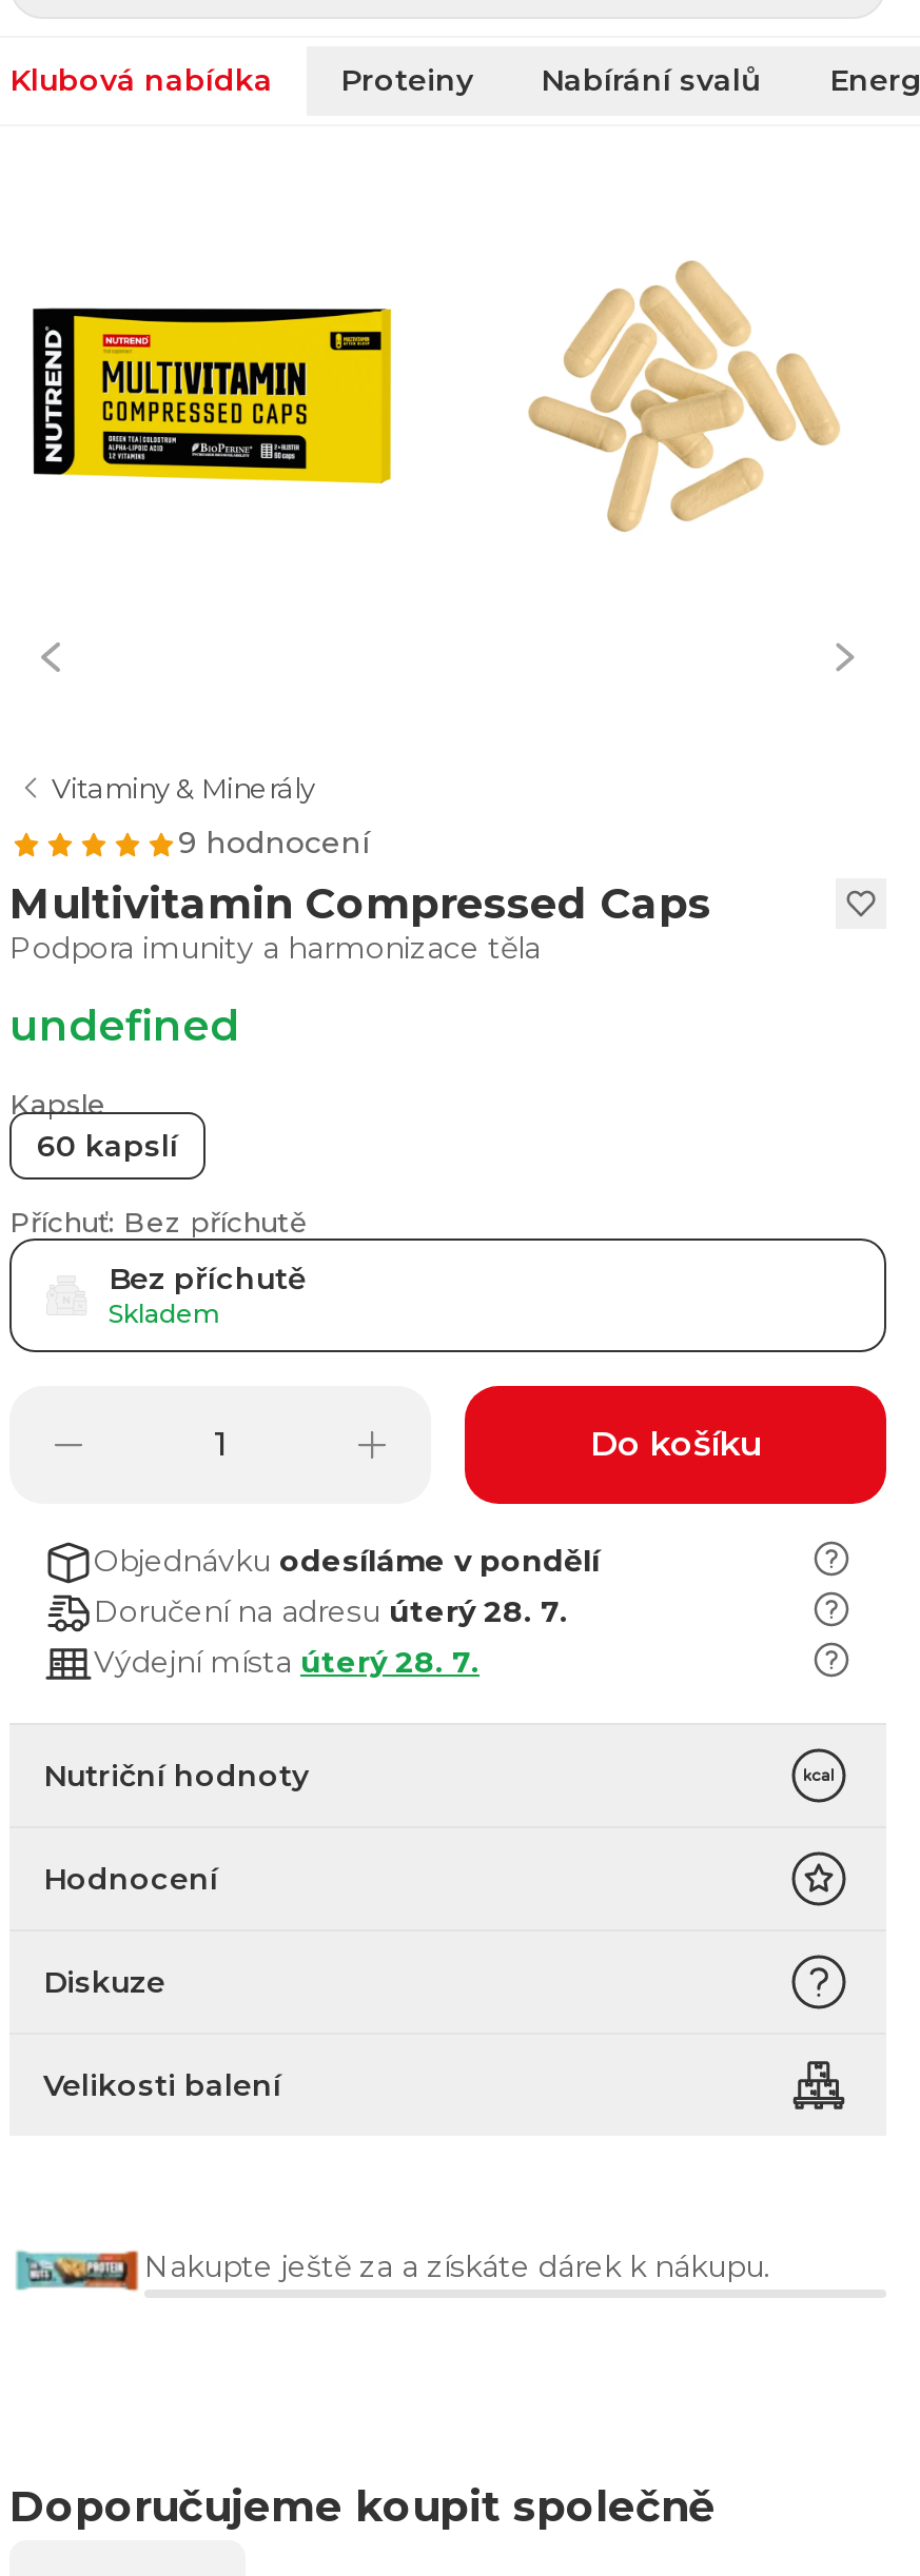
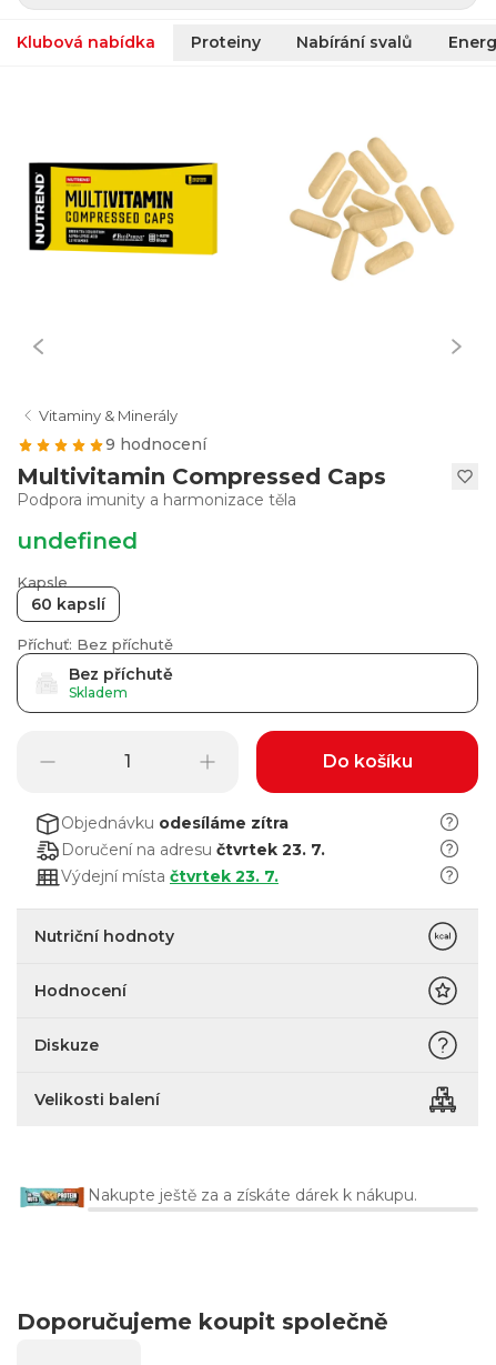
- Objednávku odesíláme v pondělí
- Doručení na adresu úterý 28. 7.
- Výdejní místa úterý 28. 7.
+ Objednávku odesíláme zítra
+ Doručení na adresu čtvrtek 23. 7.
+ Výdejní místa čtvrtek 23. 7.
